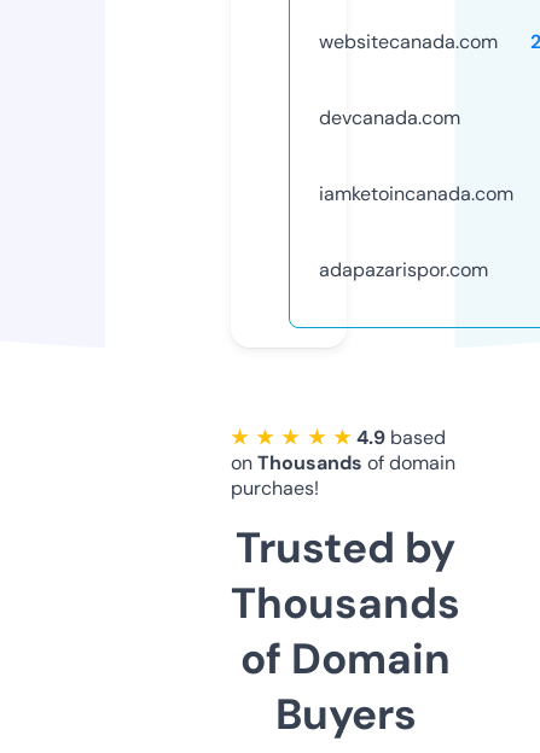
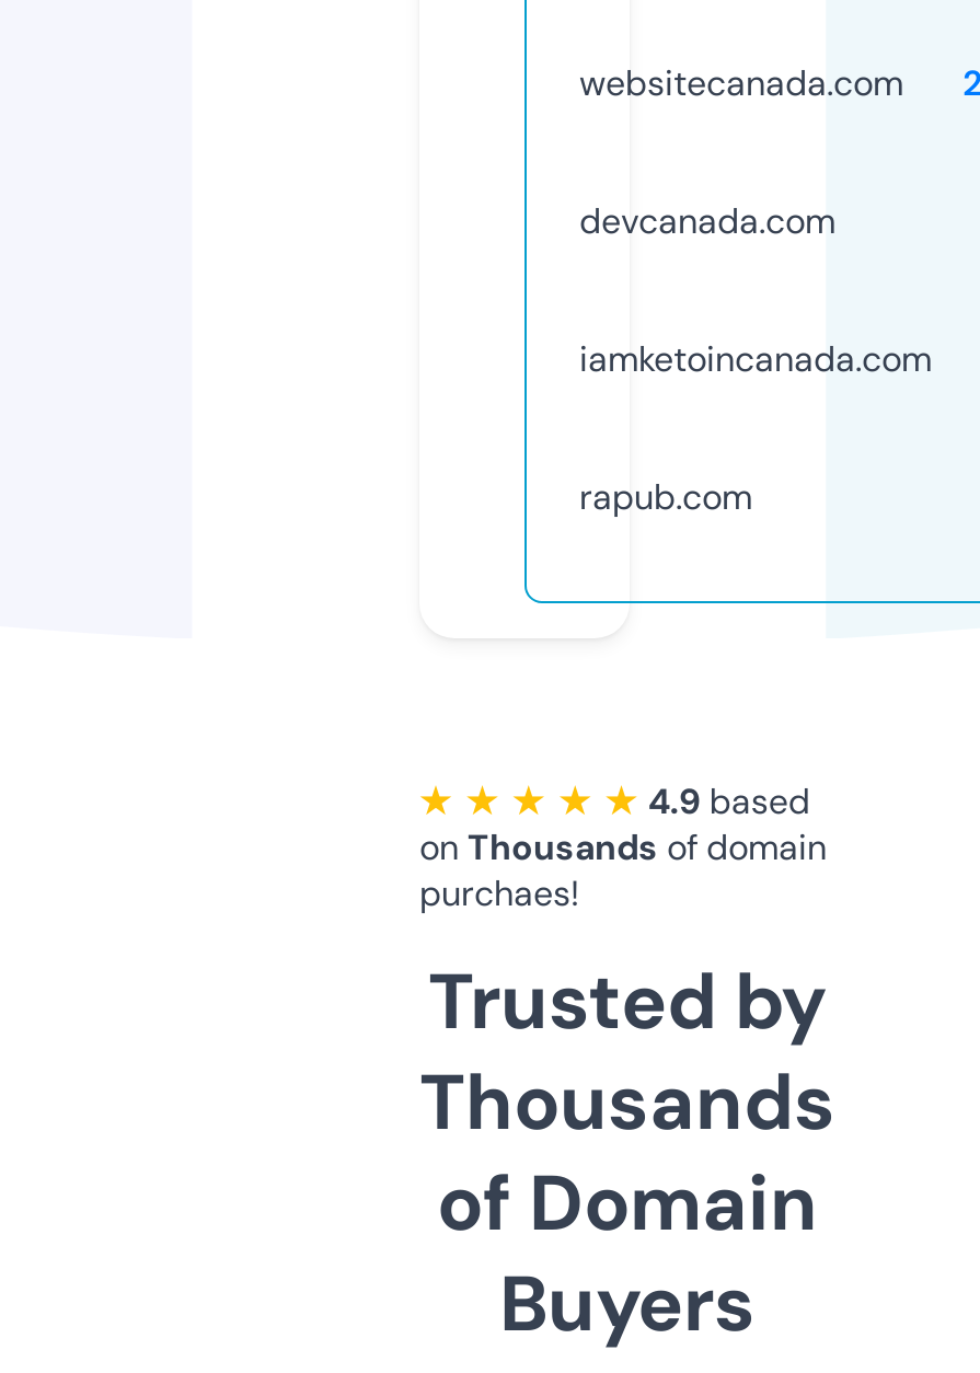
- adapazarispor.com
+ rapub.com
